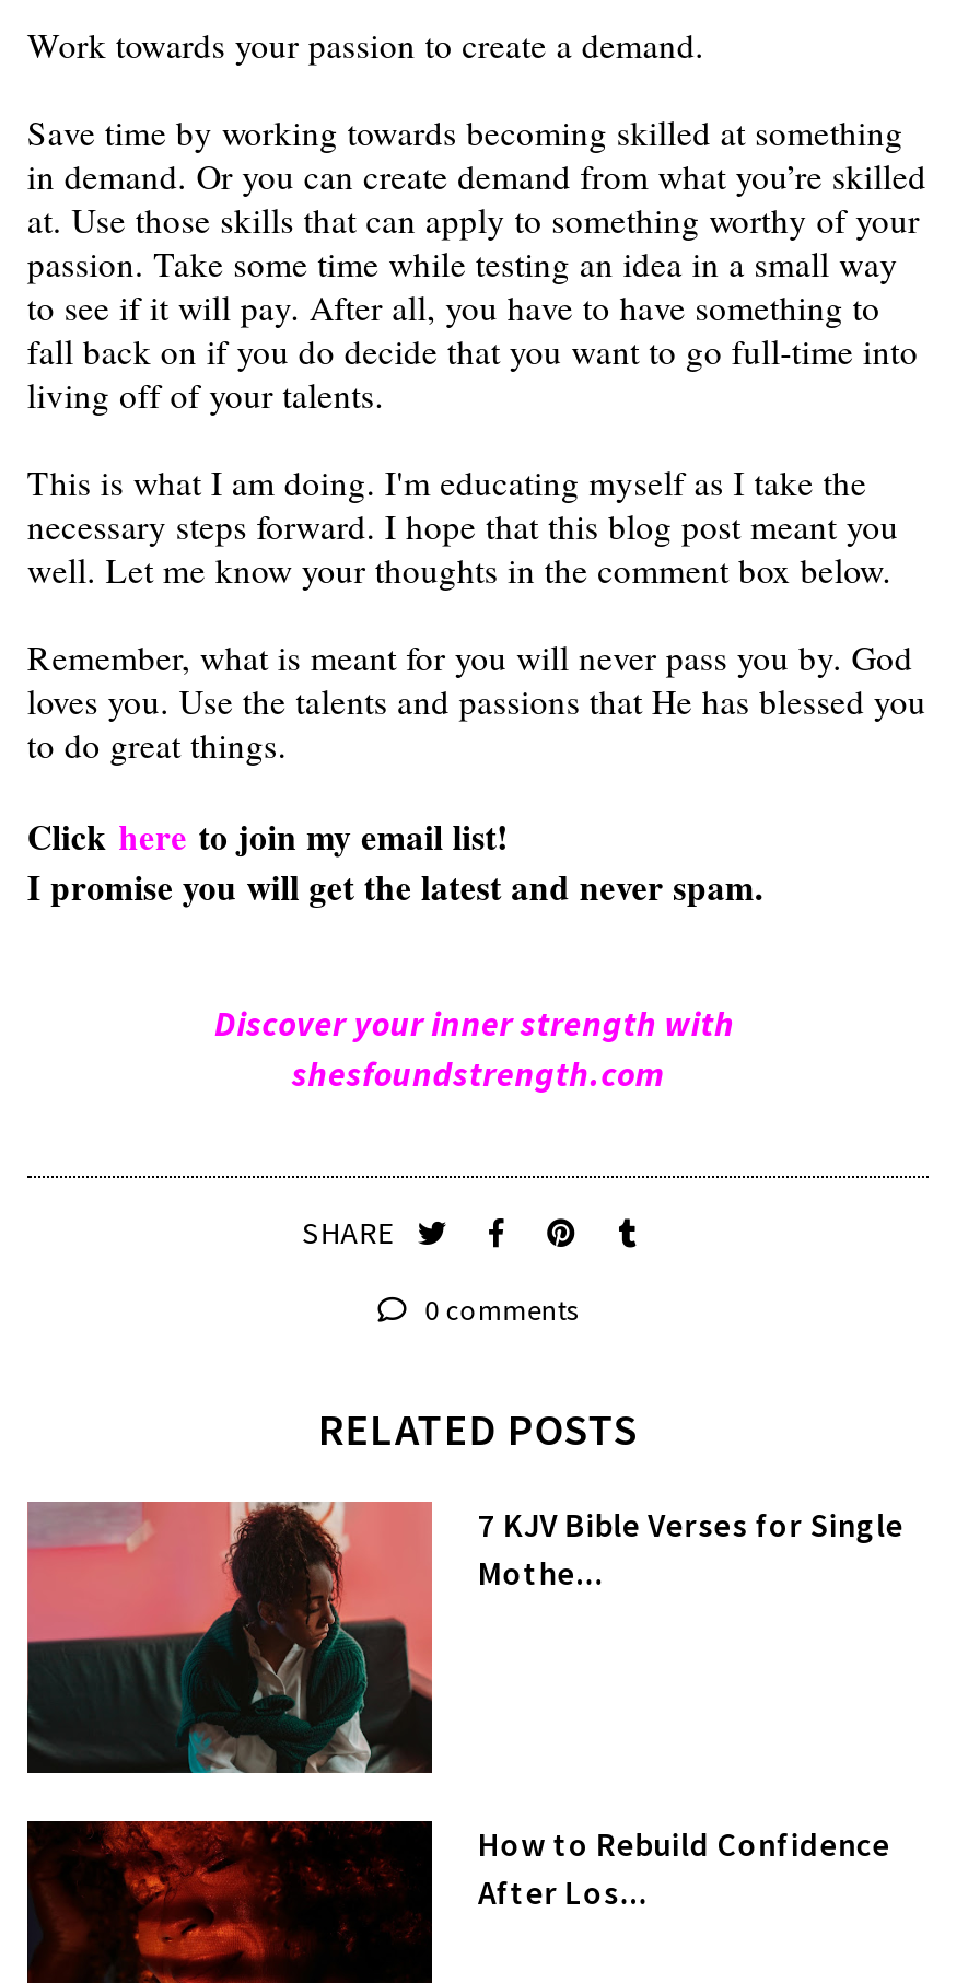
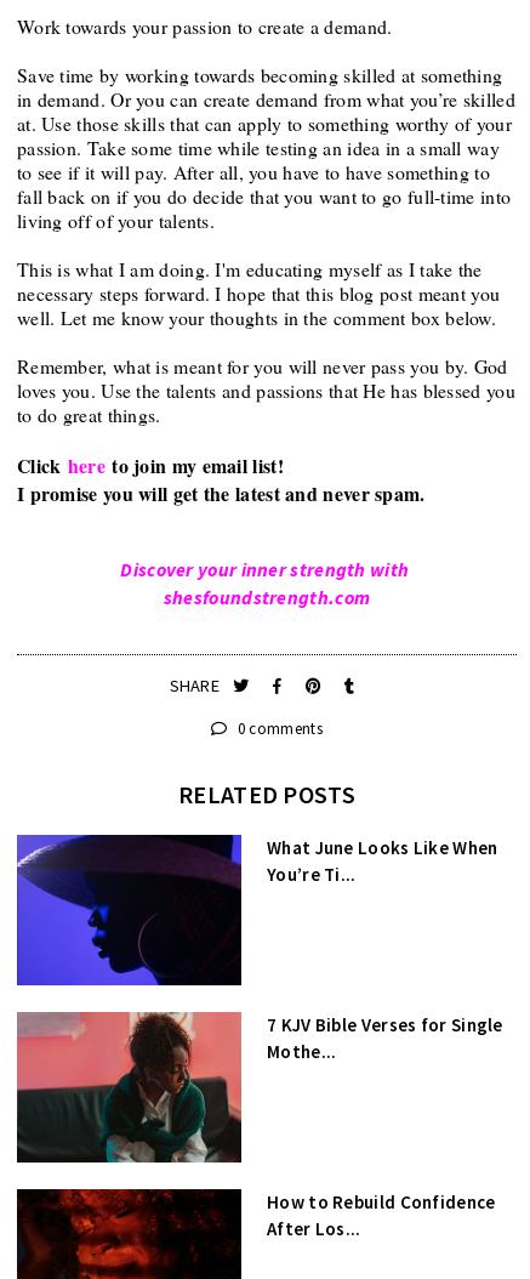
+ [image]
+ What June Looks Like When
+ You’re Ti...
